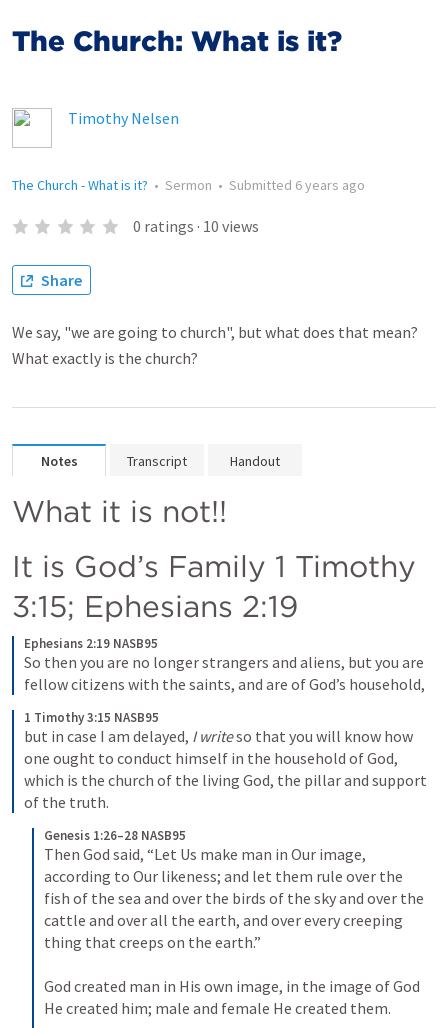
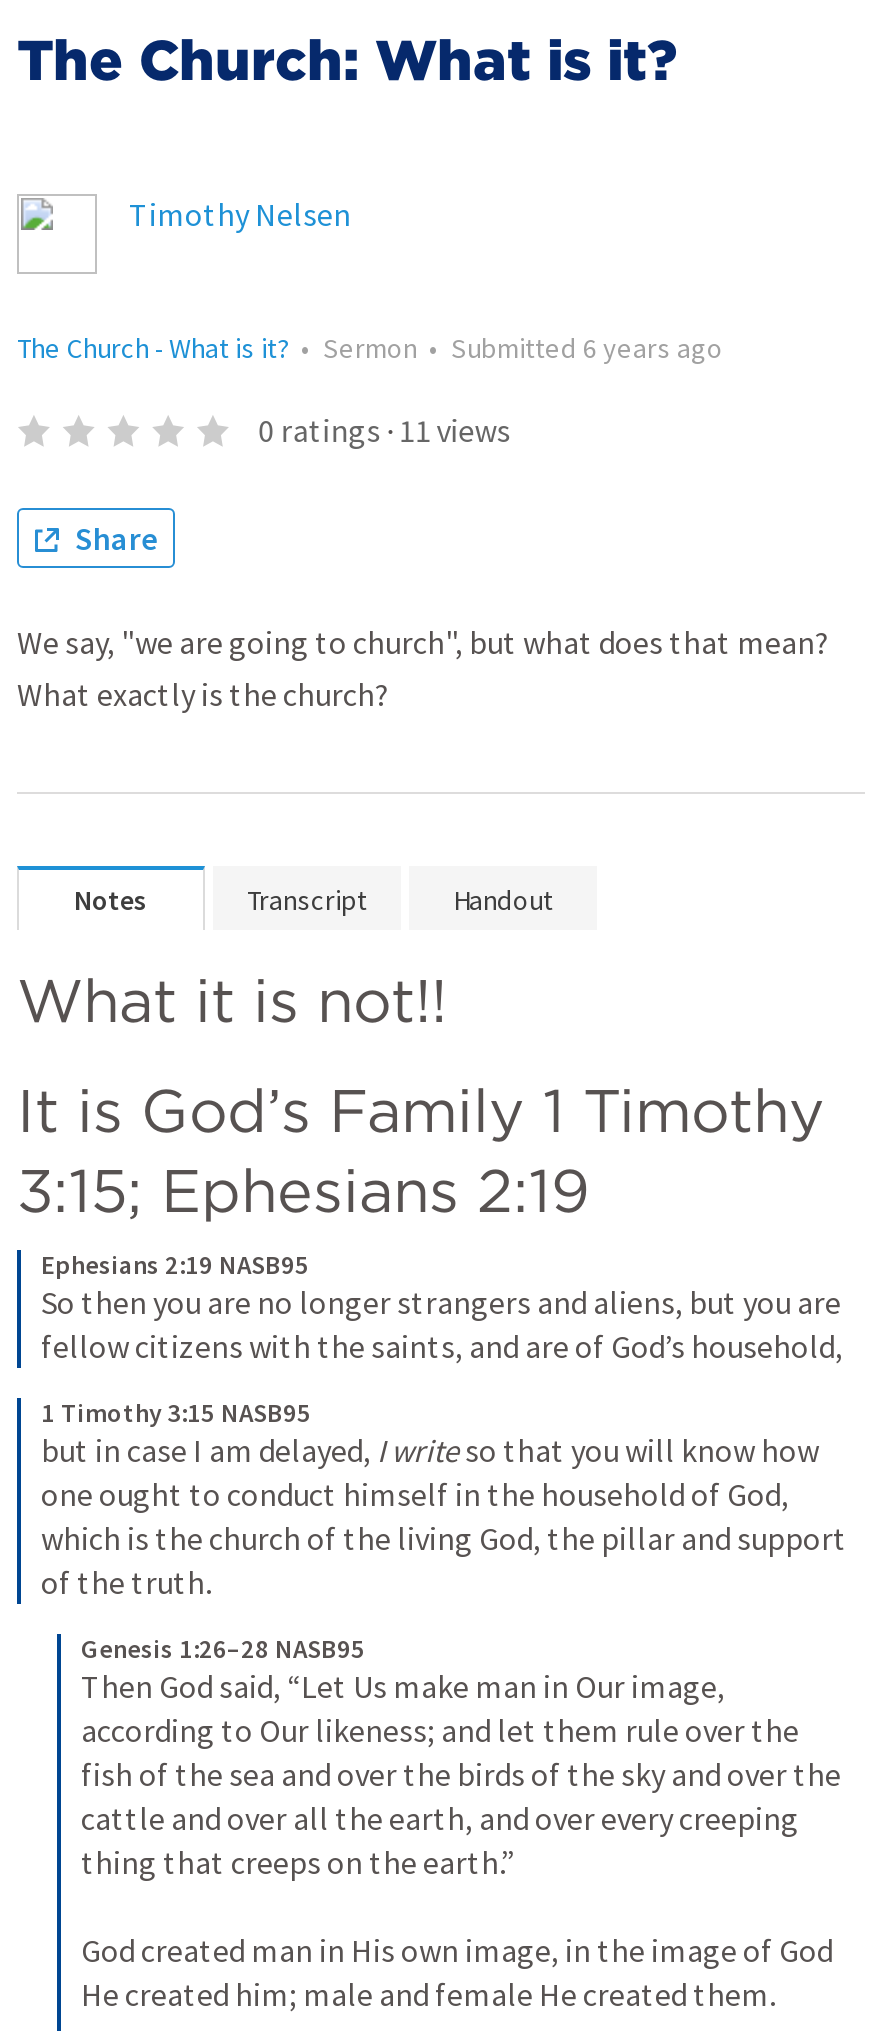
- 0 ratings · 10 views
+ 0 ratings · 11 views
